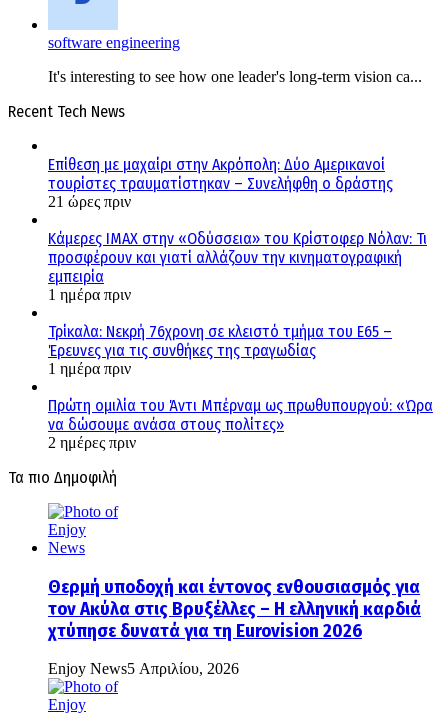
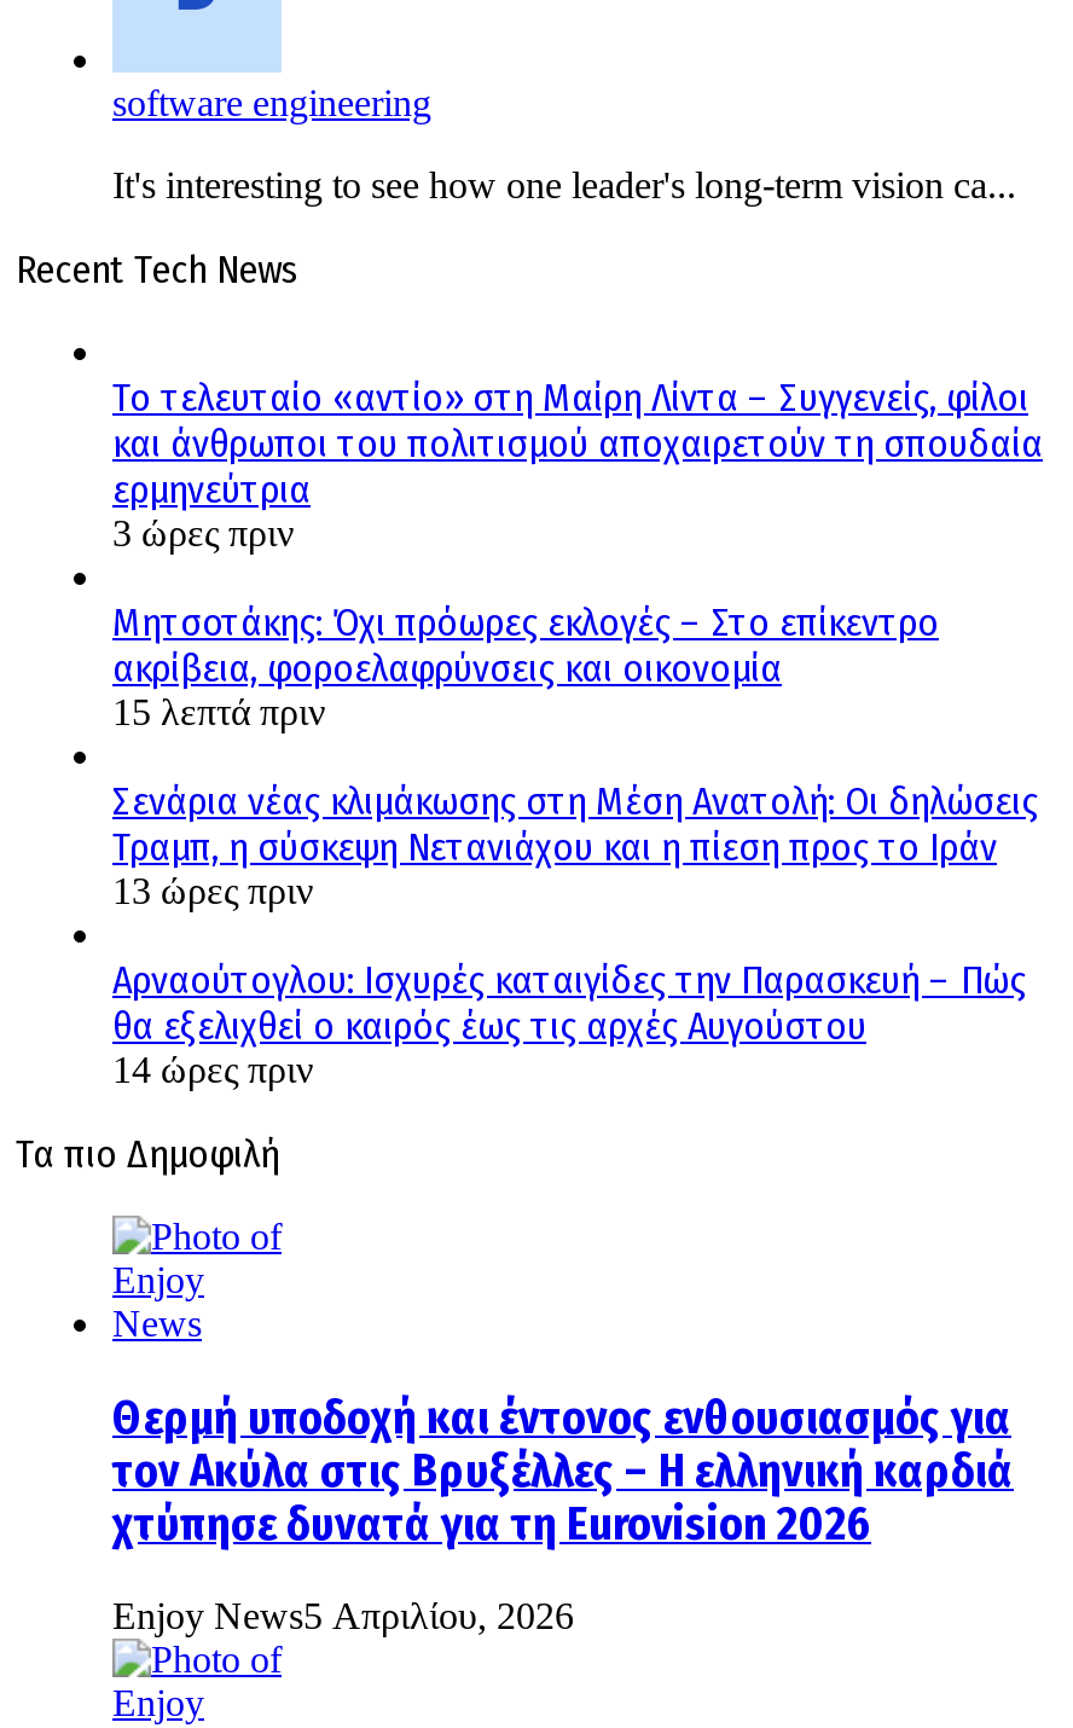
- Επίθεση με μαχαίρι στην Ακρόπολη: Δύο Αμερικανοί
- τουρίστες τραυματίστηκαν – Συνελήφθη ο δράστης
- 21 ώρες πριν
+ Το τελευταίο «αντίο» στη Μαίρη Λίντα – Συγγενείς, φίλοι
+ και άνθρωποι του πολιτισμού αποχαιρετούν τη σπουδαία
+ ερμηνεύτρια
+ 3 ώρες πριν

- Κάμερες IMAX στην «Οδύσσεια» του Κρίστοφερ Νόλαν: Τι
- προσφέρουν και γιατί αλλάζουν την κινηματογραφική
- εμπειρία
- 1 ημέρα πριν
+ Μητσοτάκης: Όχι πρόωρες εκλογές – Στο επίκεντρο
+ ακρίβεια, φοροελαφρύνσεις και οικονομία
+ 15 λεπτά πριν

- Τρίκαλα: Νεκρή 76χρονη σε κλειστό τμήμα του Ε65 –
- Έρευνες για τις συνθήκες της τραγωδίας
- 1 ημέρα πριν
+ Σενάρια νέας κλιμάκωσης στη Μέση Ανατολή: Οι δηλώσεις
+ Τραμπ, η σύσκεψη Νετανιάχου και η πίεση προς το Ιράν
+ 13 ώρες πριν

- Πρώτη ομιλία του Άντι Μπέρναμ ως πρωθυπουργού: «Ώρα
- να δώσουμε ανάσα στους πολίτες»
- 2 ημέρες πριν
+ Αρναούτογλου: Ισχυρές καταιγίδες την Παρασκευή – Πώς
+ θα εξελιχθεί ο καιρός έως τις αρχές Αυγούστου
+ 14 ώρες πριν
